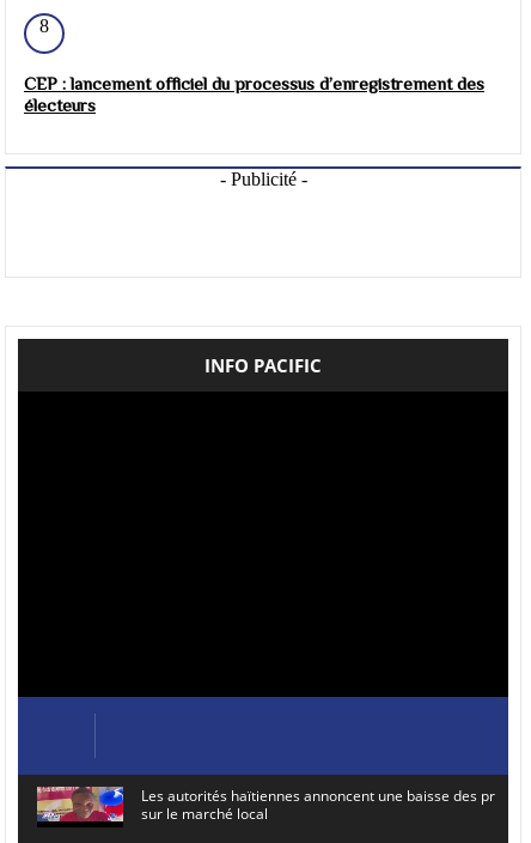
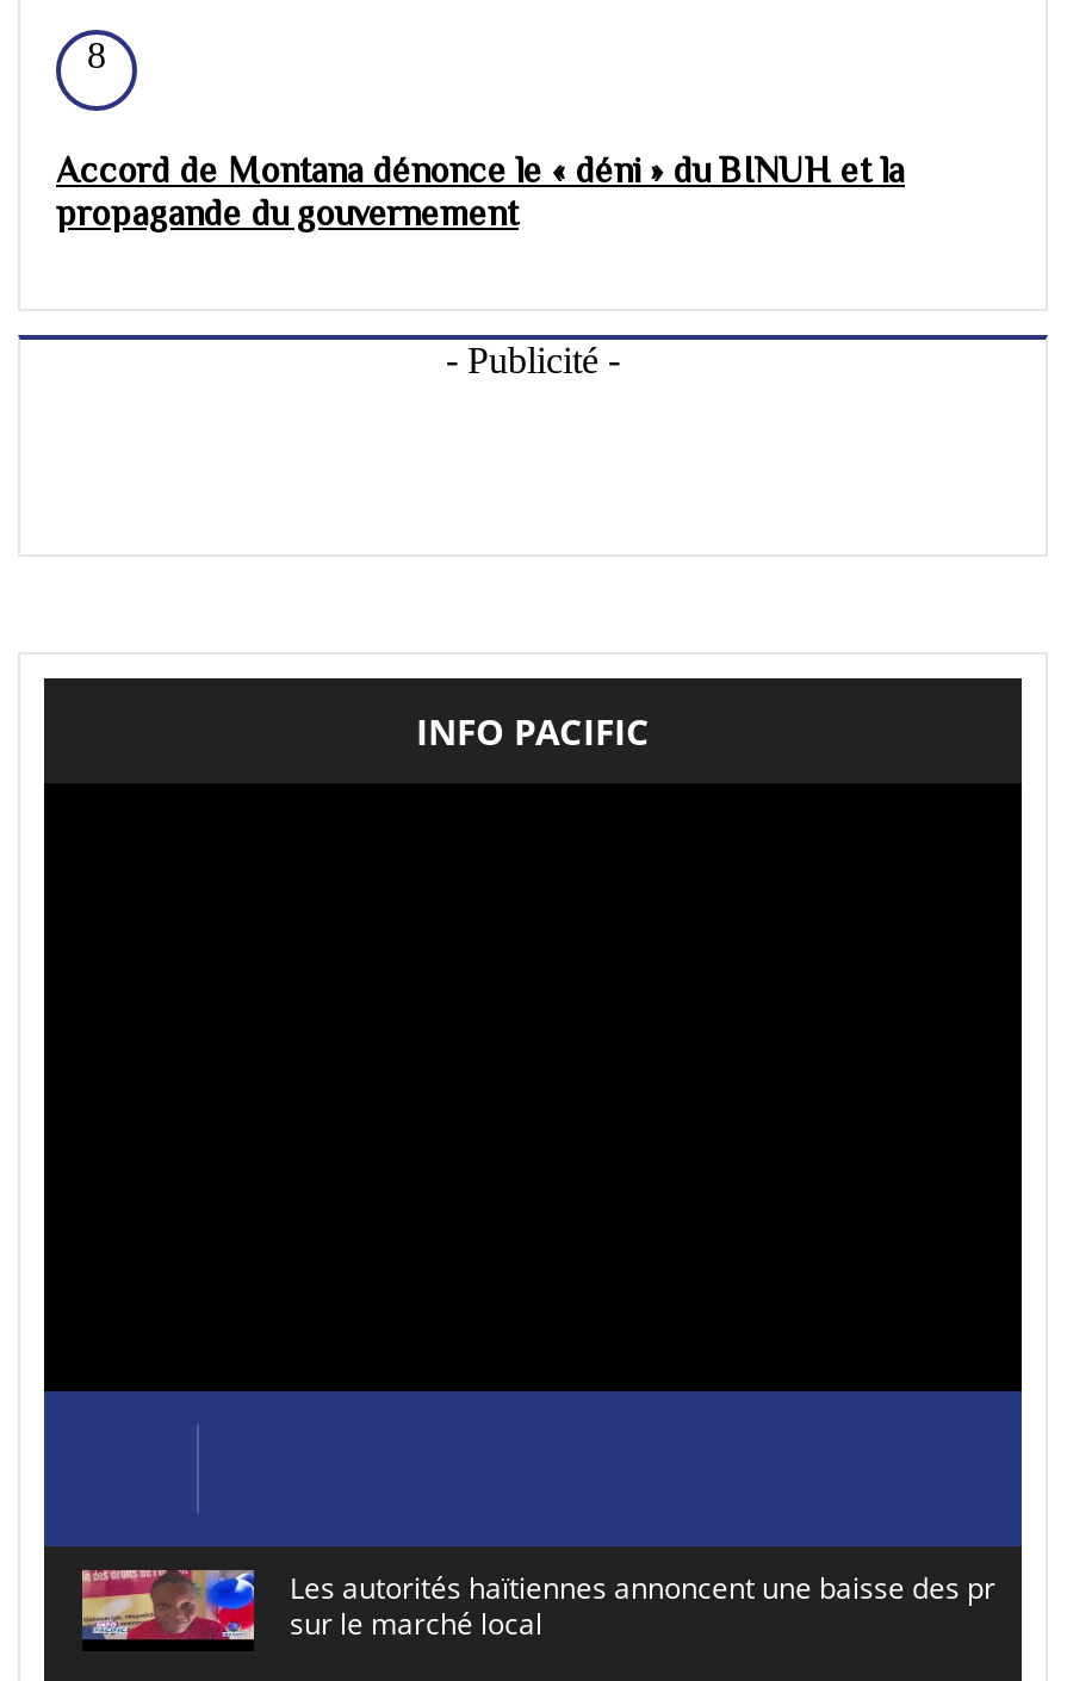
- CEP : lancement officiel du processus d’enregistrement des
- électeurs
+ Accord de Montana dénonce le « déni » du BINUH et la
+ propagande du gouvernement
